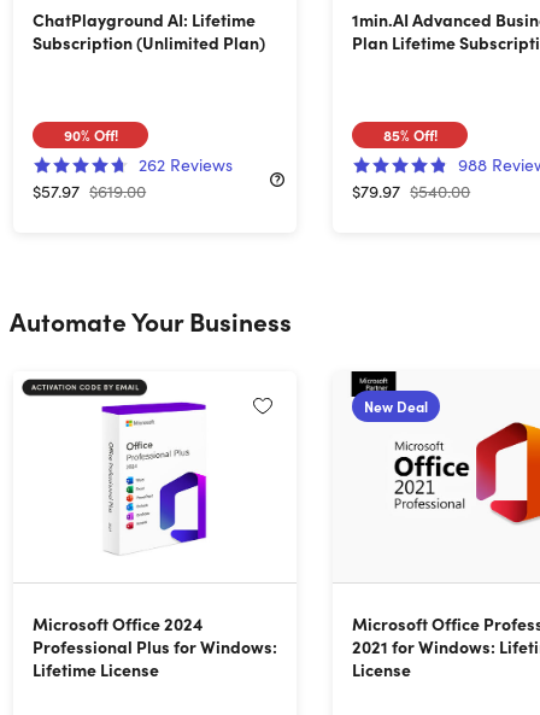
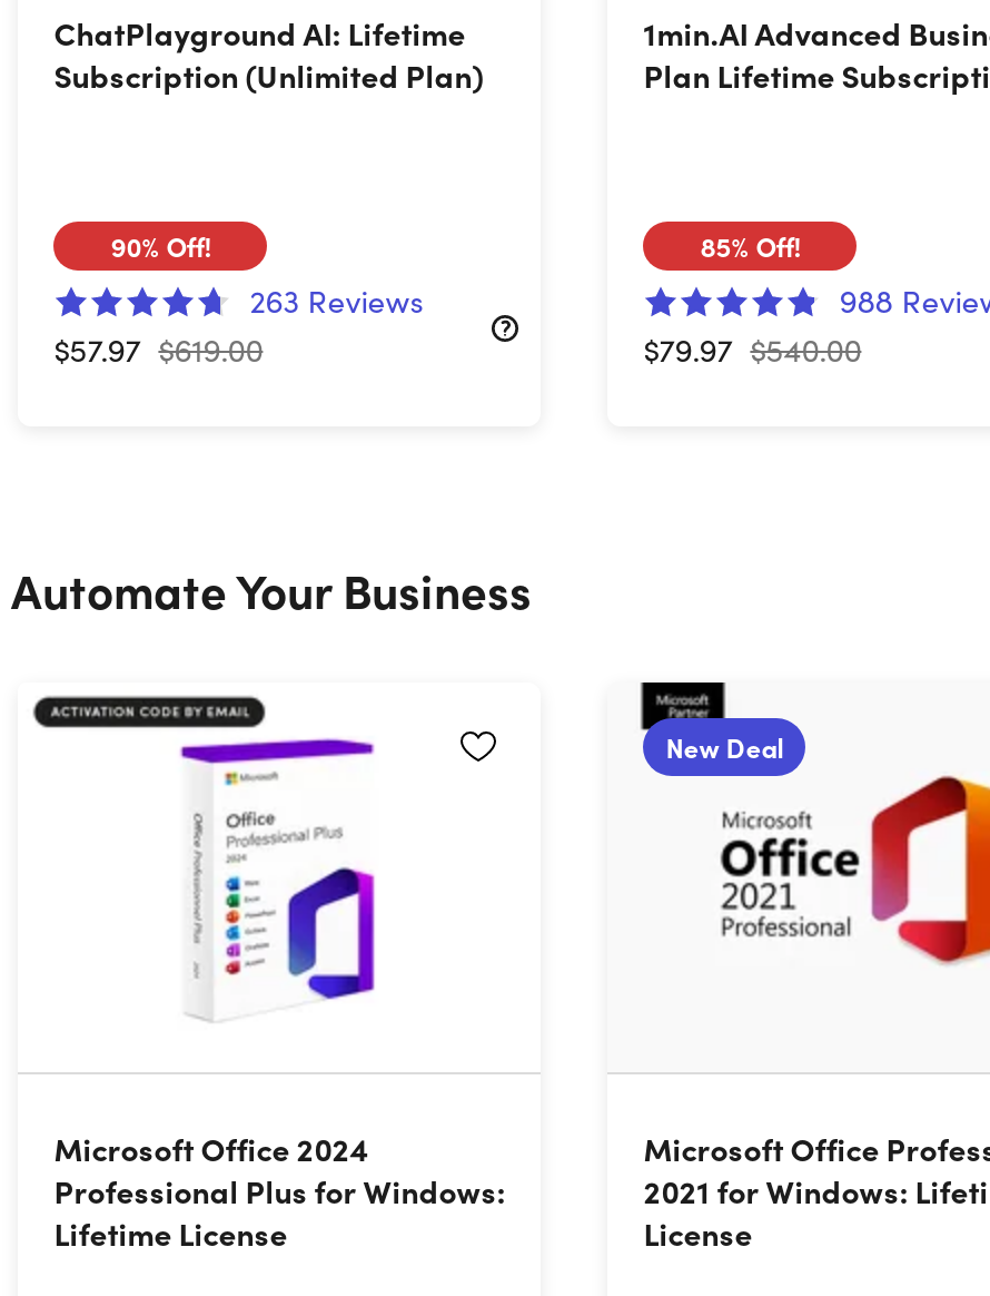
- 262 Reviews
+ 263 Reviews
